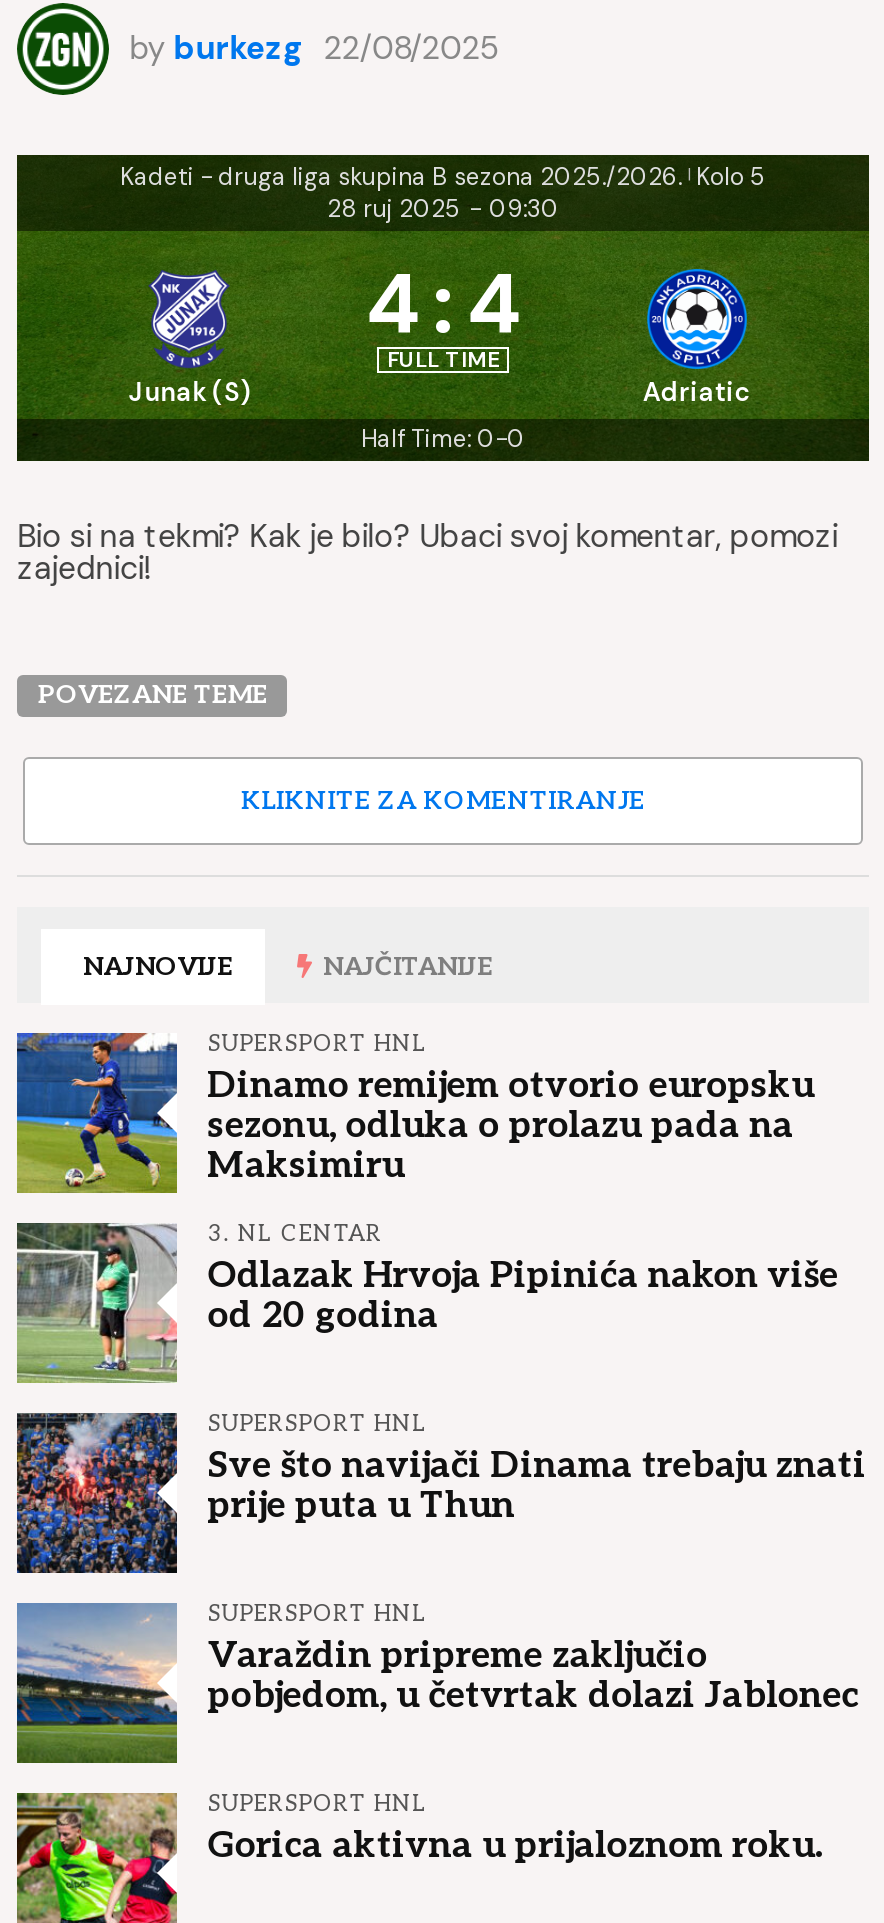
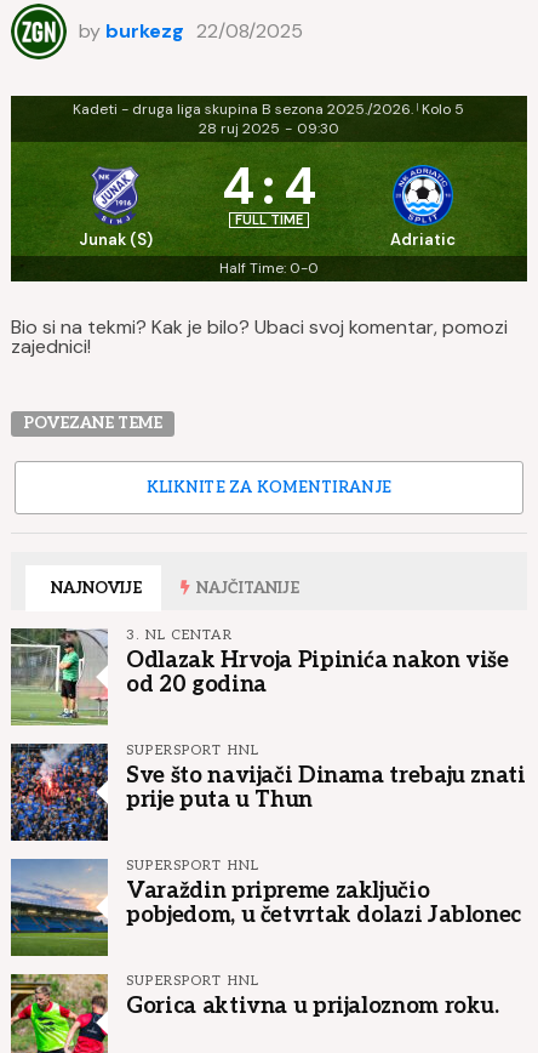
- [image]
- SUPERSPORT HNL
- Dinamo remijem otvorio europsku
- sezonu, odluka o prolazu pada na
- Maksimiru
